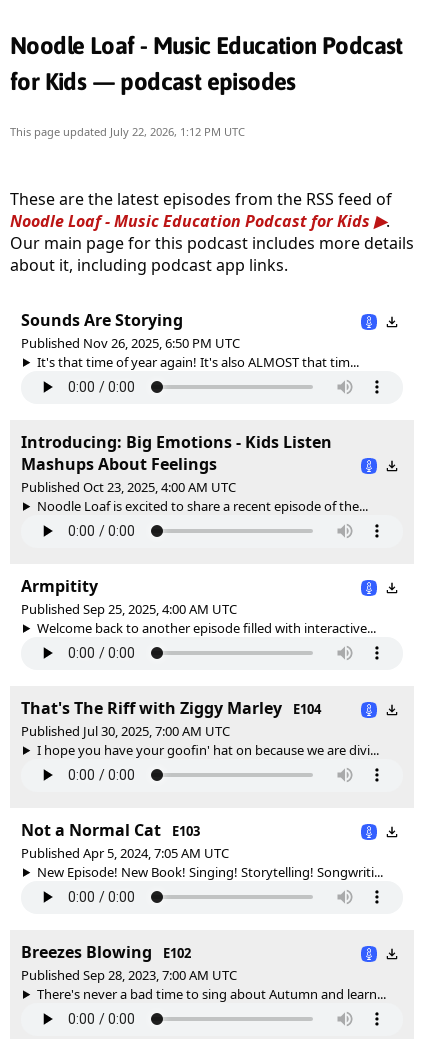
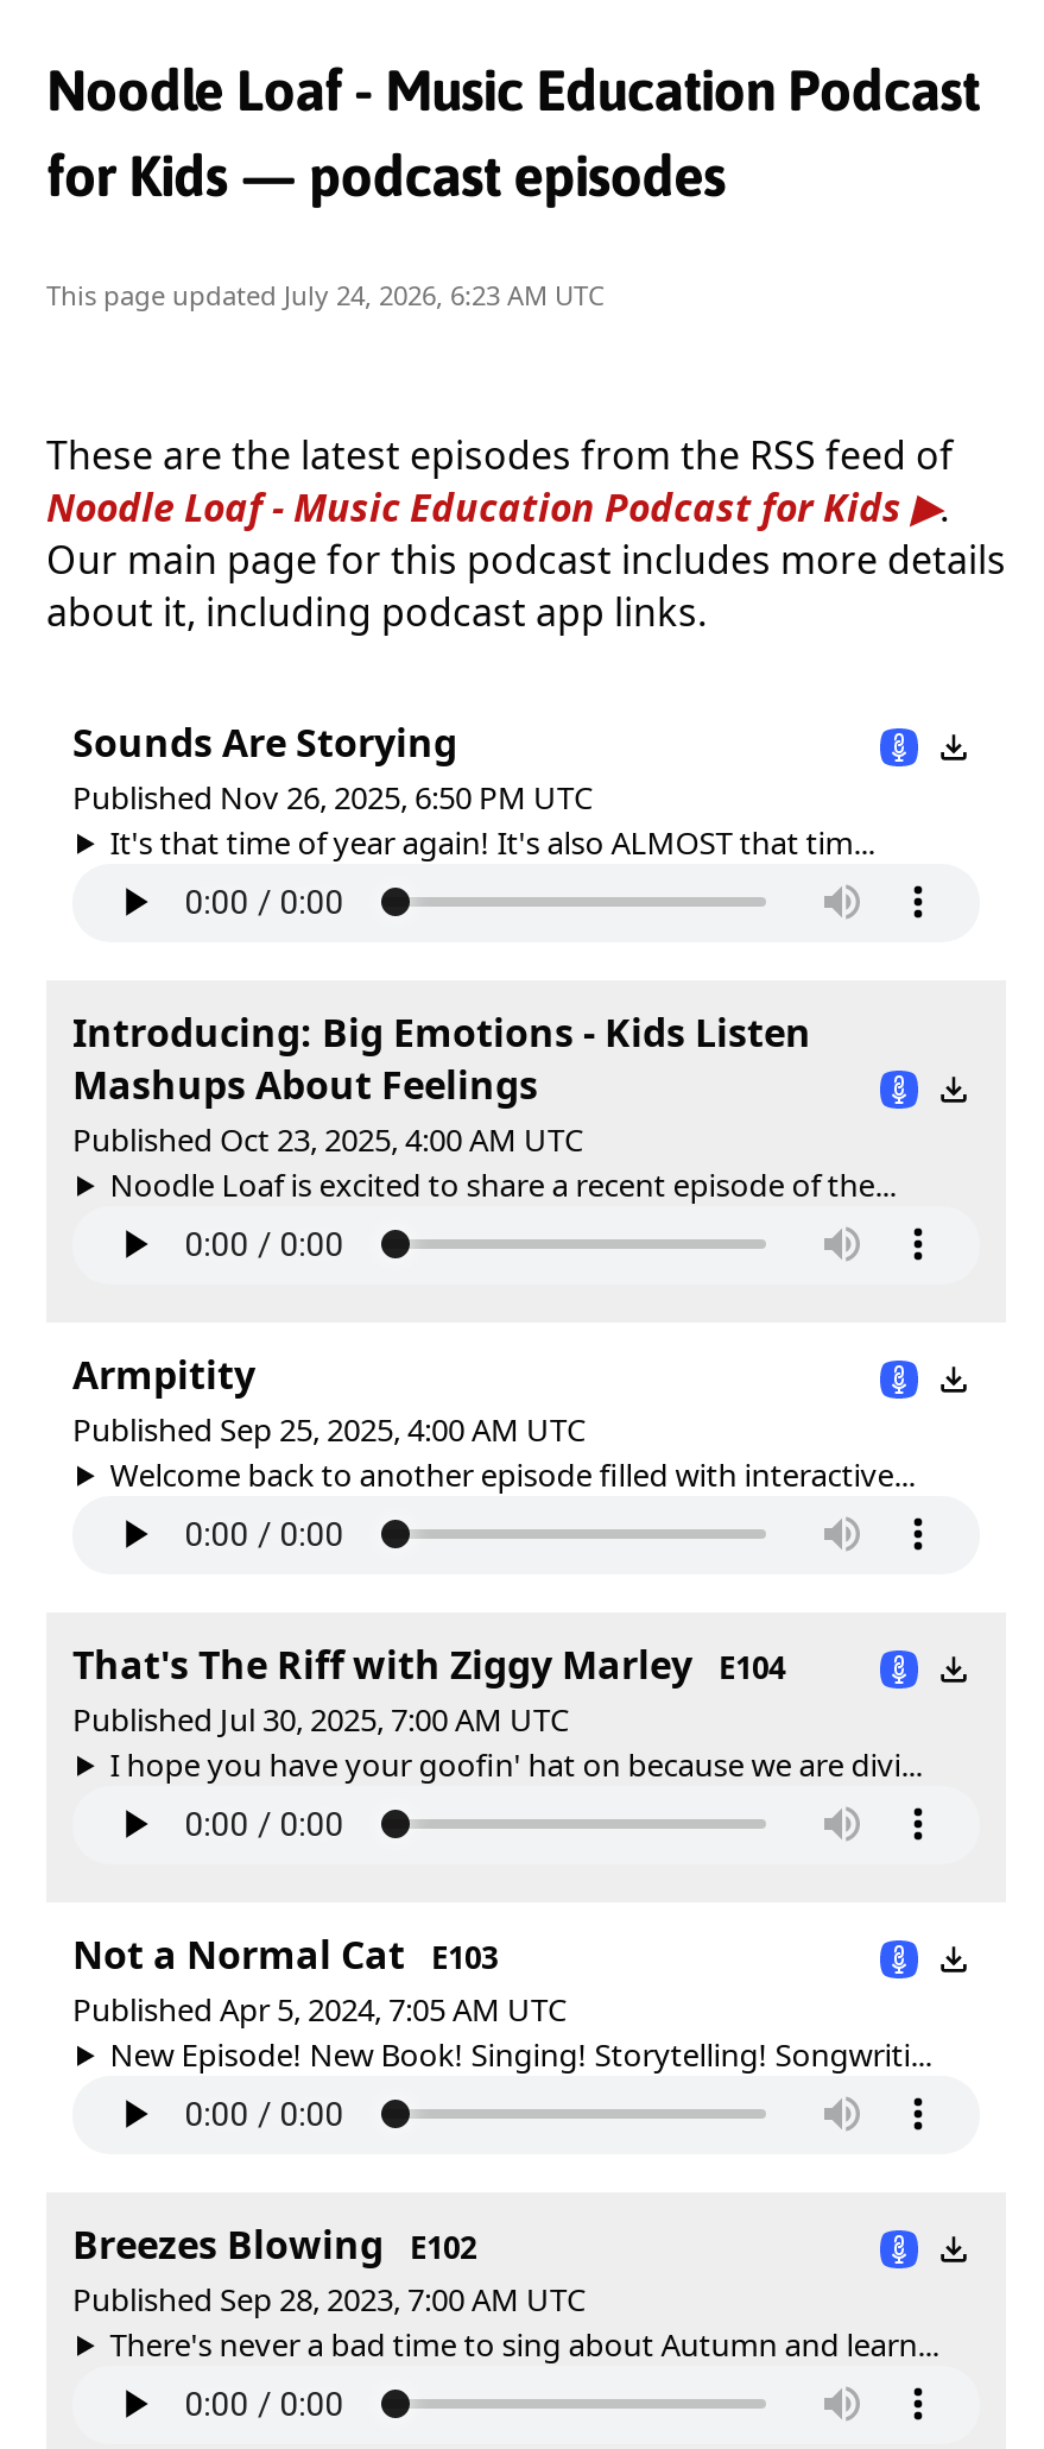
- This page updated July 22, 2026, 1:12 PM UTC
+ This page updated July 24, 2026, 6:23 AM UTC
